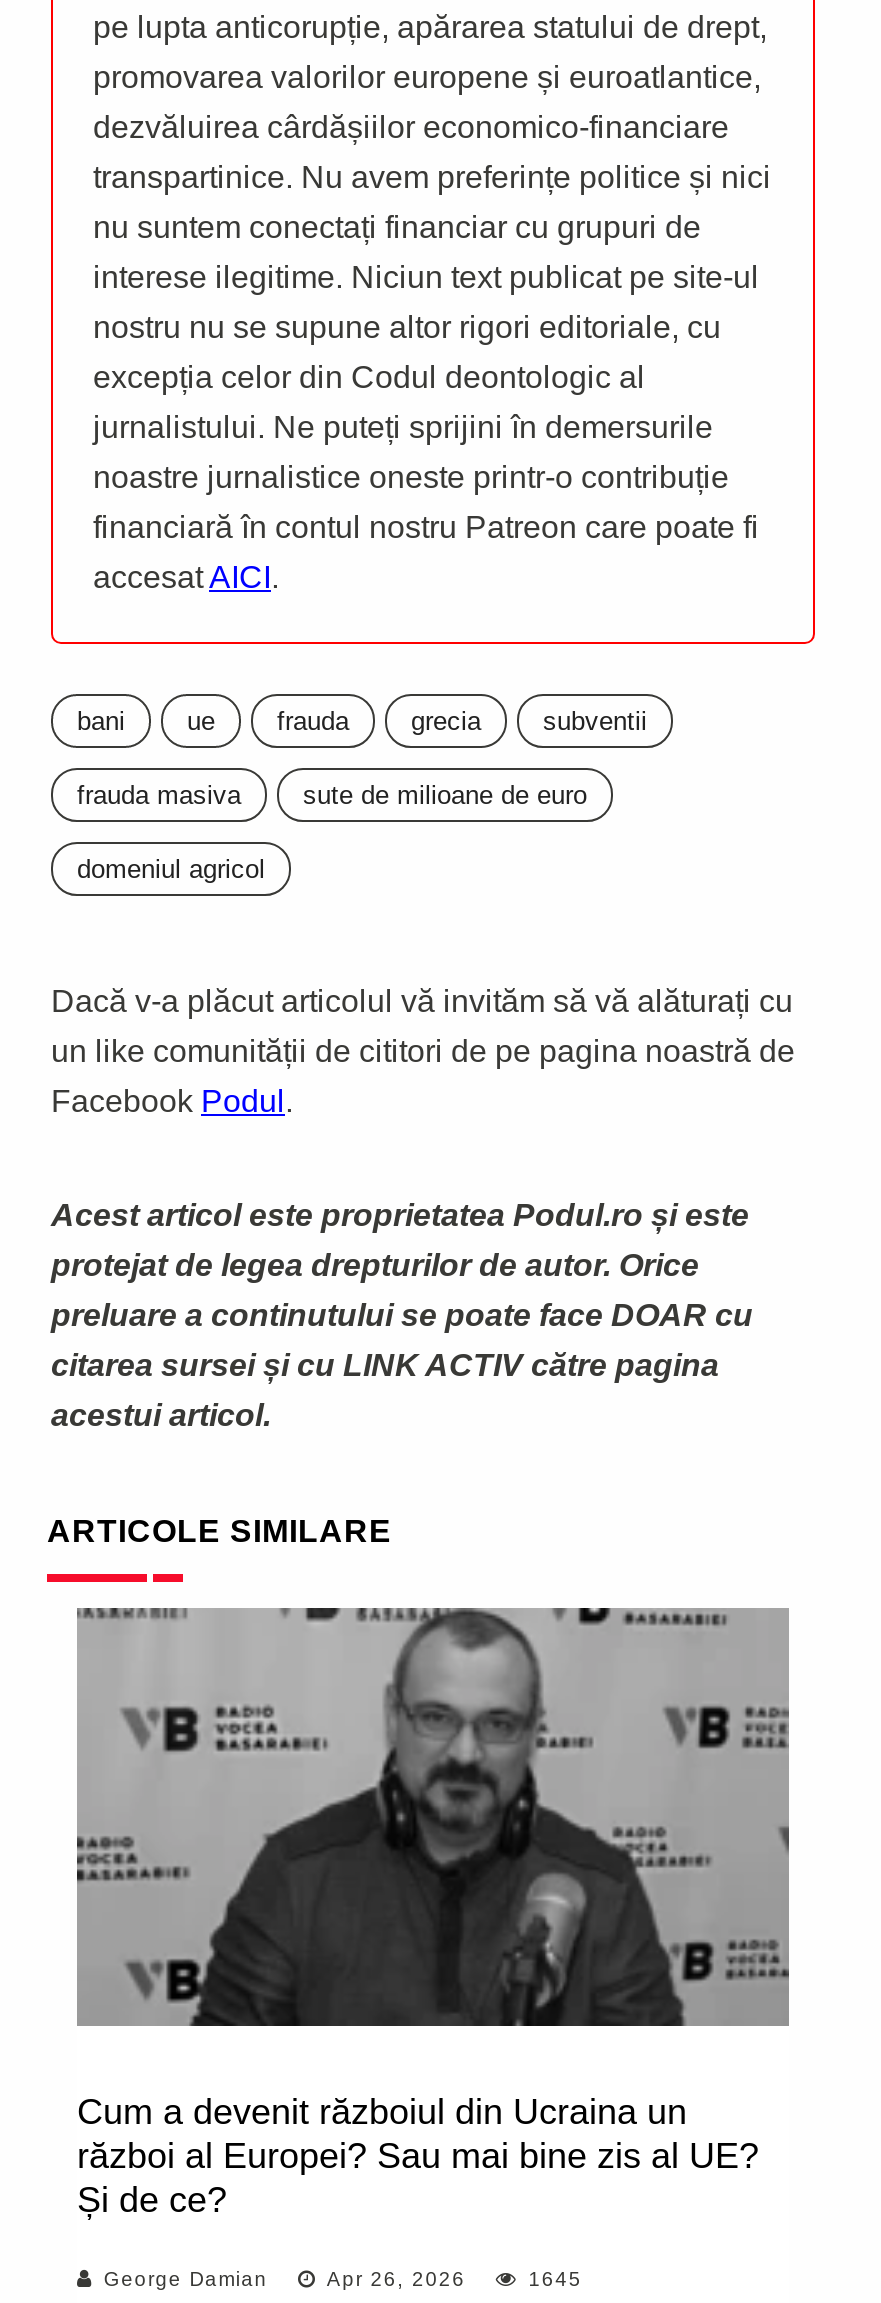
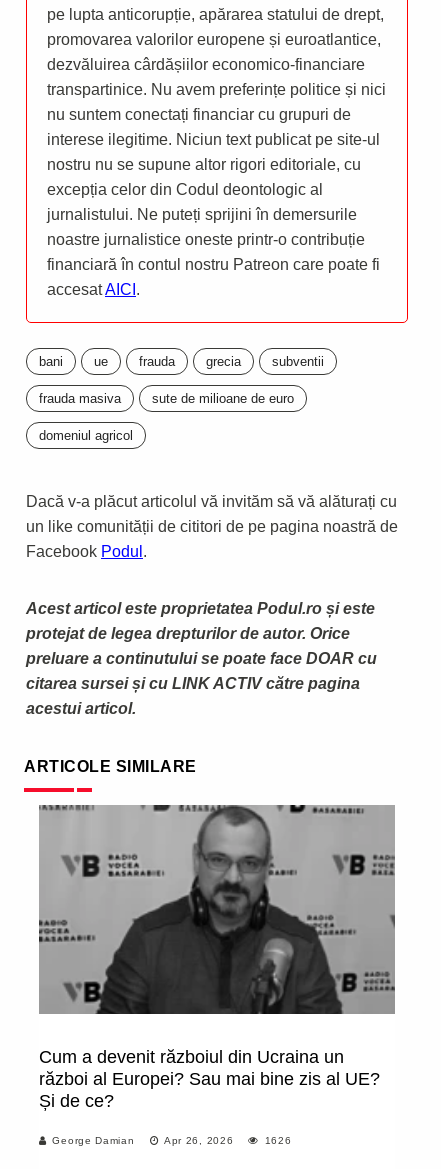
- 1645
+ 1626
